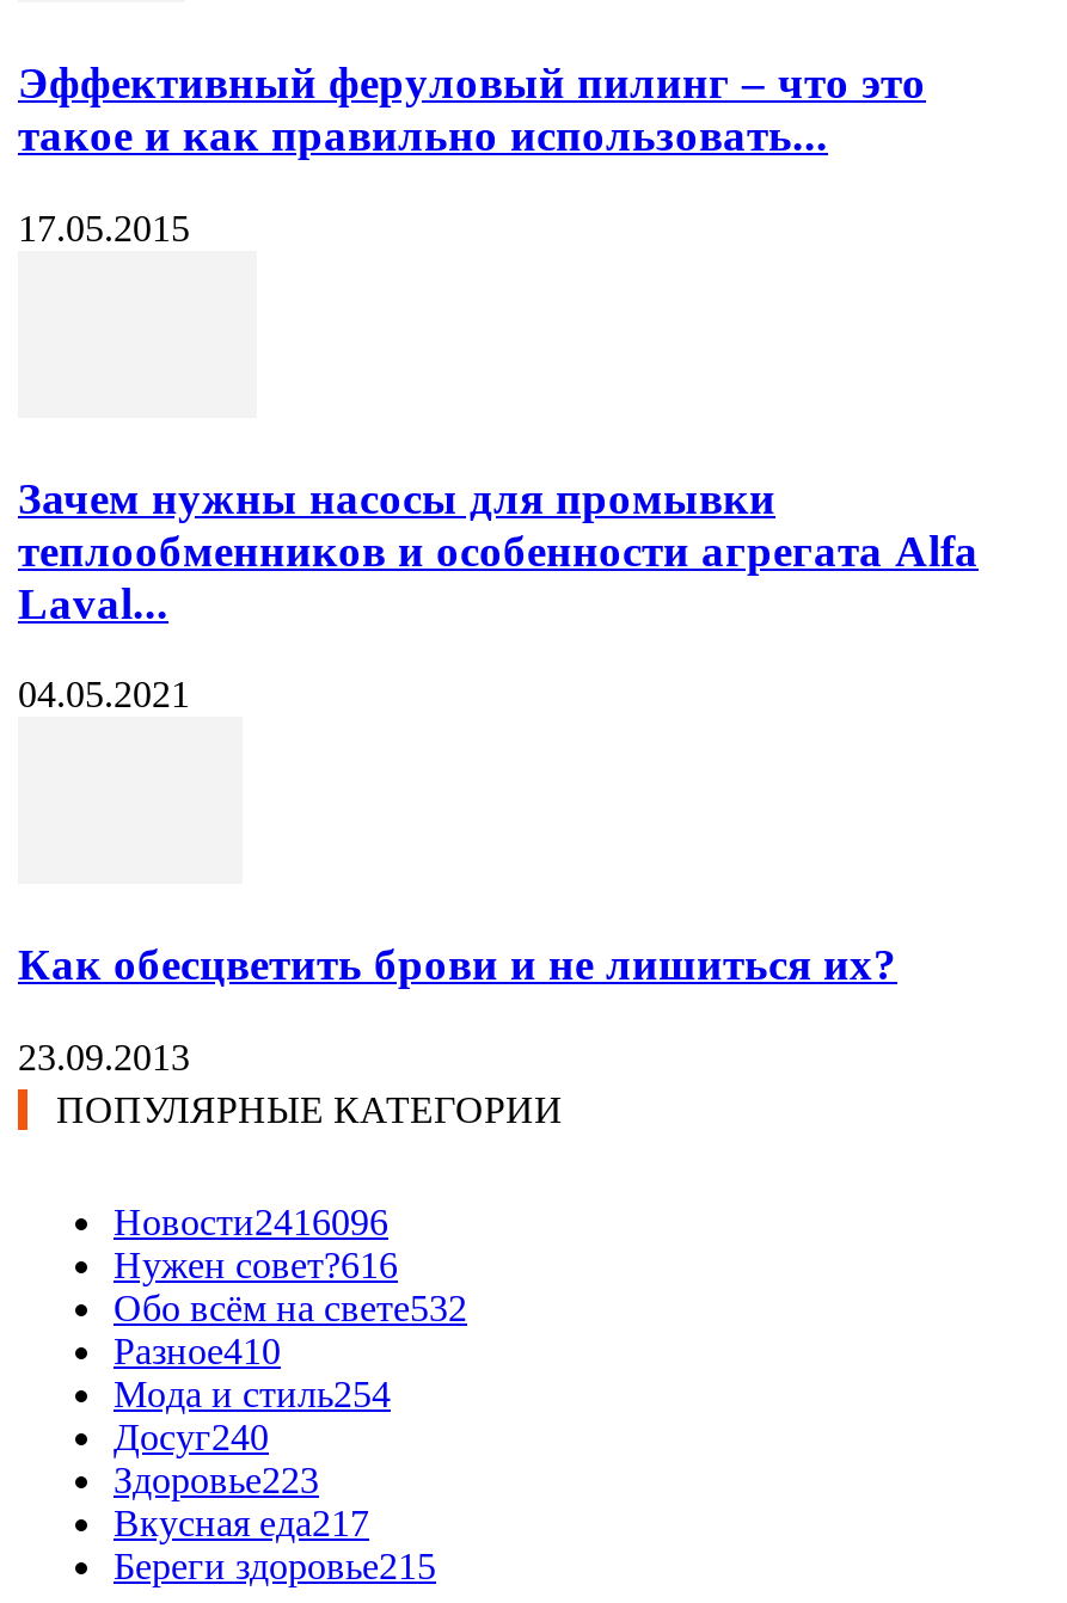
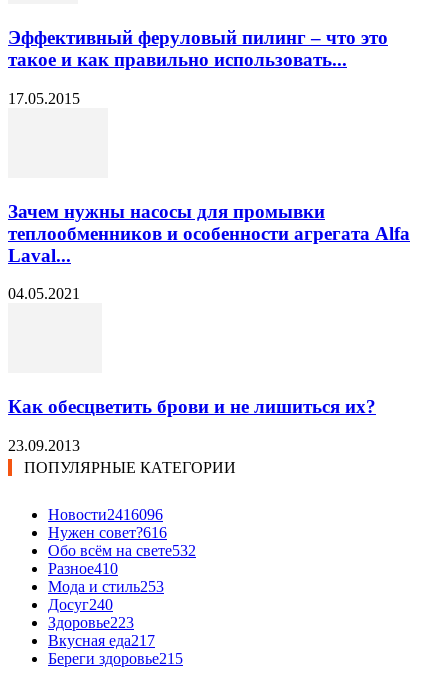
- Мода и стиль254
+ Мода и стиль253
